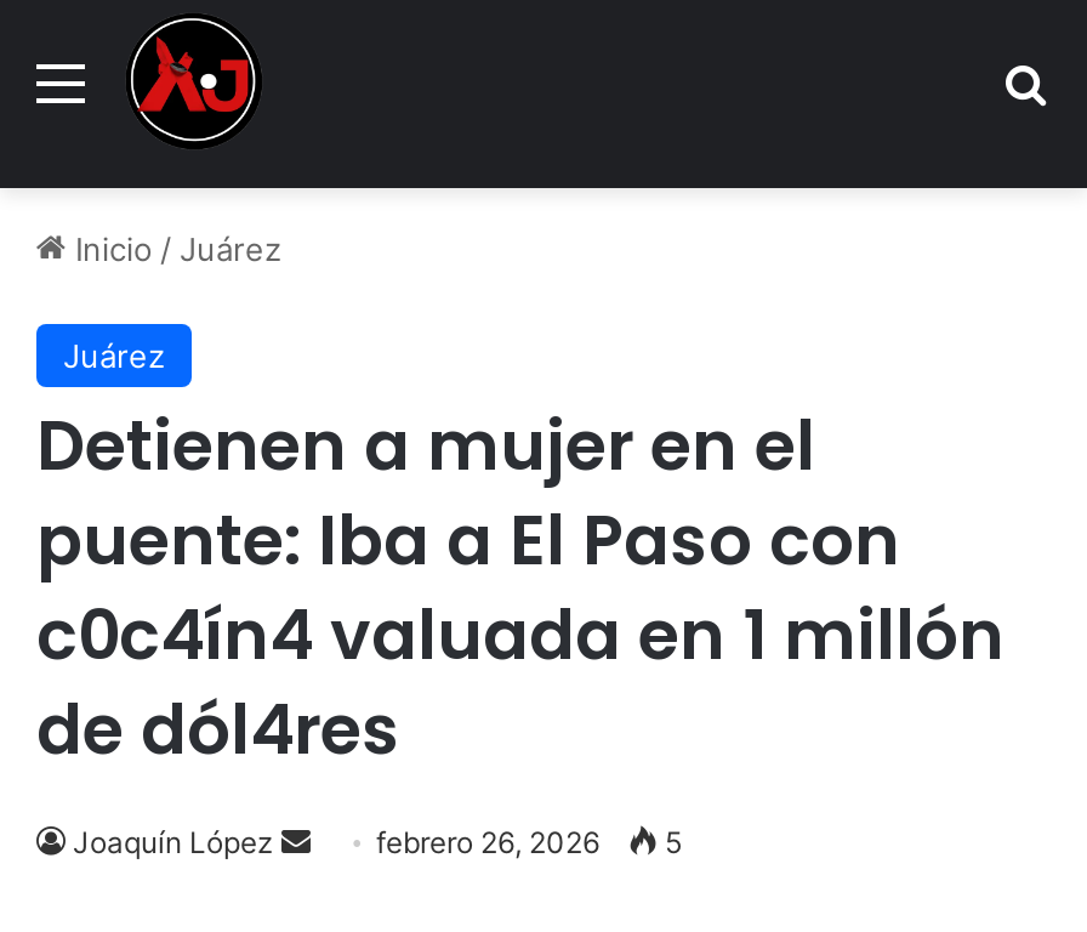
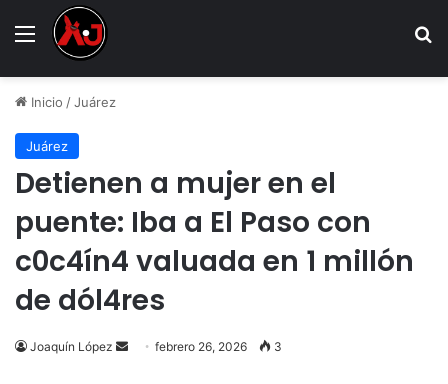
- 5
+ 3
